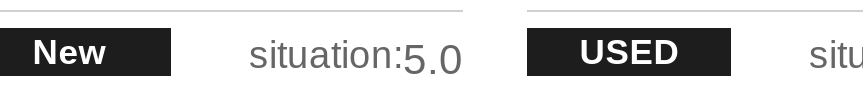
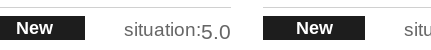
- USED
+ New
